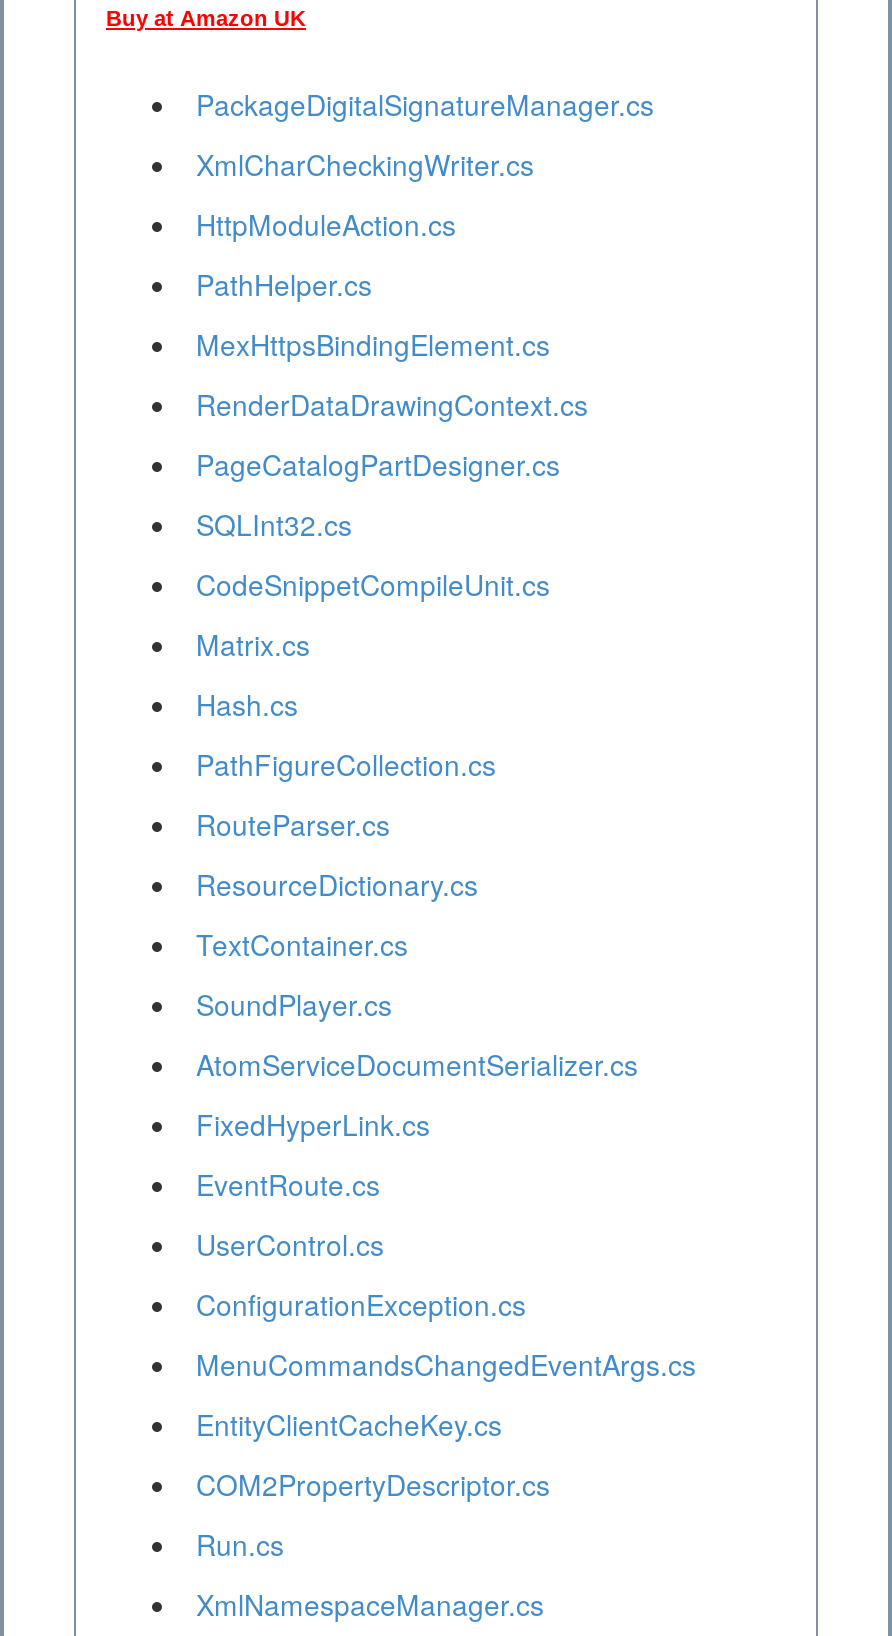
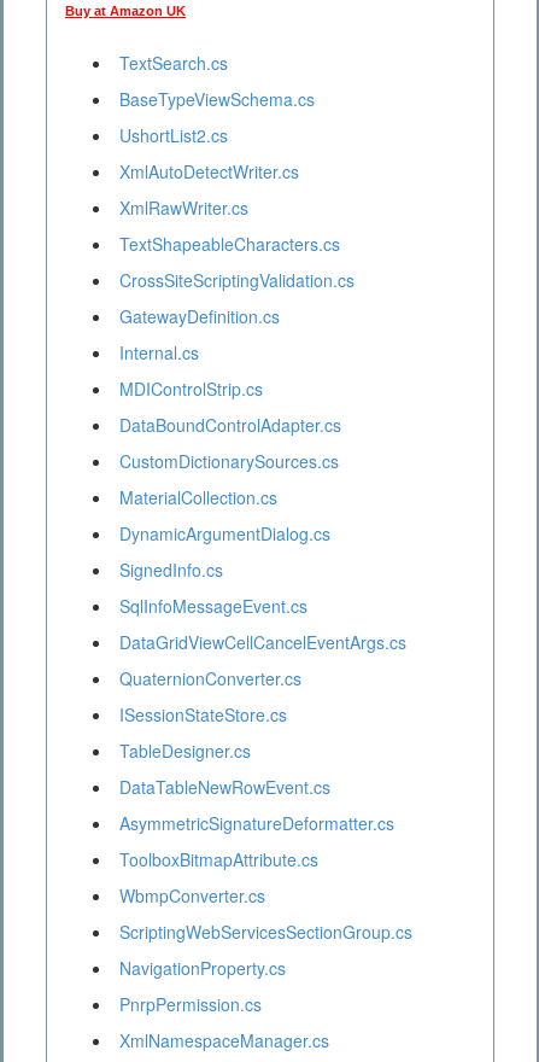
- PackageDigitalSignatureManager.cs
- XmlCharCheckingWriter.cs
- HttpModuleAction.cs
- PathHelper.cs
- MexHttpsBindingElement.cs
- RenderDataDrawingContext.cs
- PageCatalogPartDesigner.cs
- SQLInt32.cs
- CodeSnippetCompileUnit.cs
- Matrix.cs
- Hash.cs
- PathFigureCollection.cs
- RouteParser.cs
- ResourceDictionary.cs
- TextContainer.cs
- SoundPlayer.cs
- AtomServiceDocumentSerializer.cs
- FixedHyperLink.cs
- EventRoute.cs
- UserControl.cs
- ConfigurationException.cs
- MenuCommandsChangedEventArgs.cs
- EntityClientCacheKey.cs
- COM2PropertyDescriptor.cs
- Run.cs
+ TextSearch.cs
+ BaseTypeViewSchema.cs
+ UshortList2.cs
+ XmlAutoDetectWriter.cs
+ XmlRawWriter.cs
+ TextShapeableCharacters.cs
+ CrossSiteScriptingValidation.cs
+ GatewayDefinition.cs
+ Internal.cs
+ MDIControlStrip.cs
+ DataBoundControlAdapter.cs
+ CustomDictionarySources.cs
+ MaterialCollection.cs
+ DynamicArgumentDialog.cs
+ SignedInfo.cs
+ SqlInfoMessageEvent.cs
+ DataGridViewCellCancelEventArgs.cs
+ QuaternionConverter.cs
+ ISessionStateStore.cs
+ TableDesigner.cs
+ DataTableNewRowEvent.cs
+ AsymmetricSignatureDeformatter.cs
+ ToolboxBitmapAttribute.cs
+ WbmpConverter.cs
+ ScriptingWebServicesSectionGroup.cs
+ NavigationProperty.cs
+ PnrpPermission.cs
